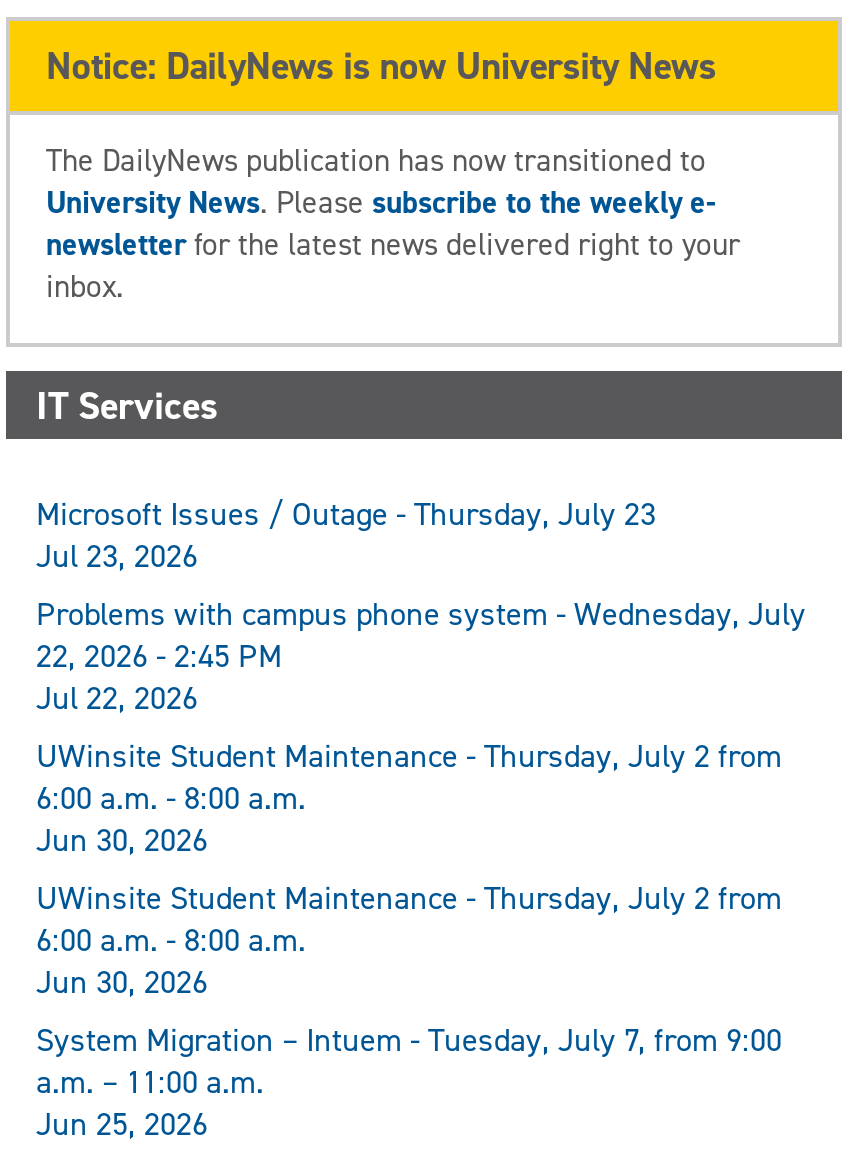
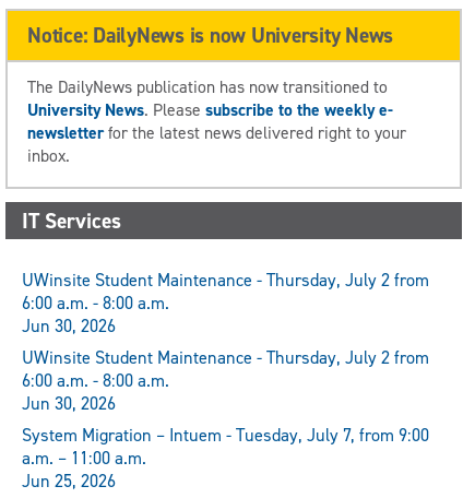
- Microsoft Issues / Outage - Thursday, July 23
- Jul 23, 2026
- Problems with campus phone system - Wednesday, July
- 22, 2026 - 2:45 PM
- Jul 22, 2026
